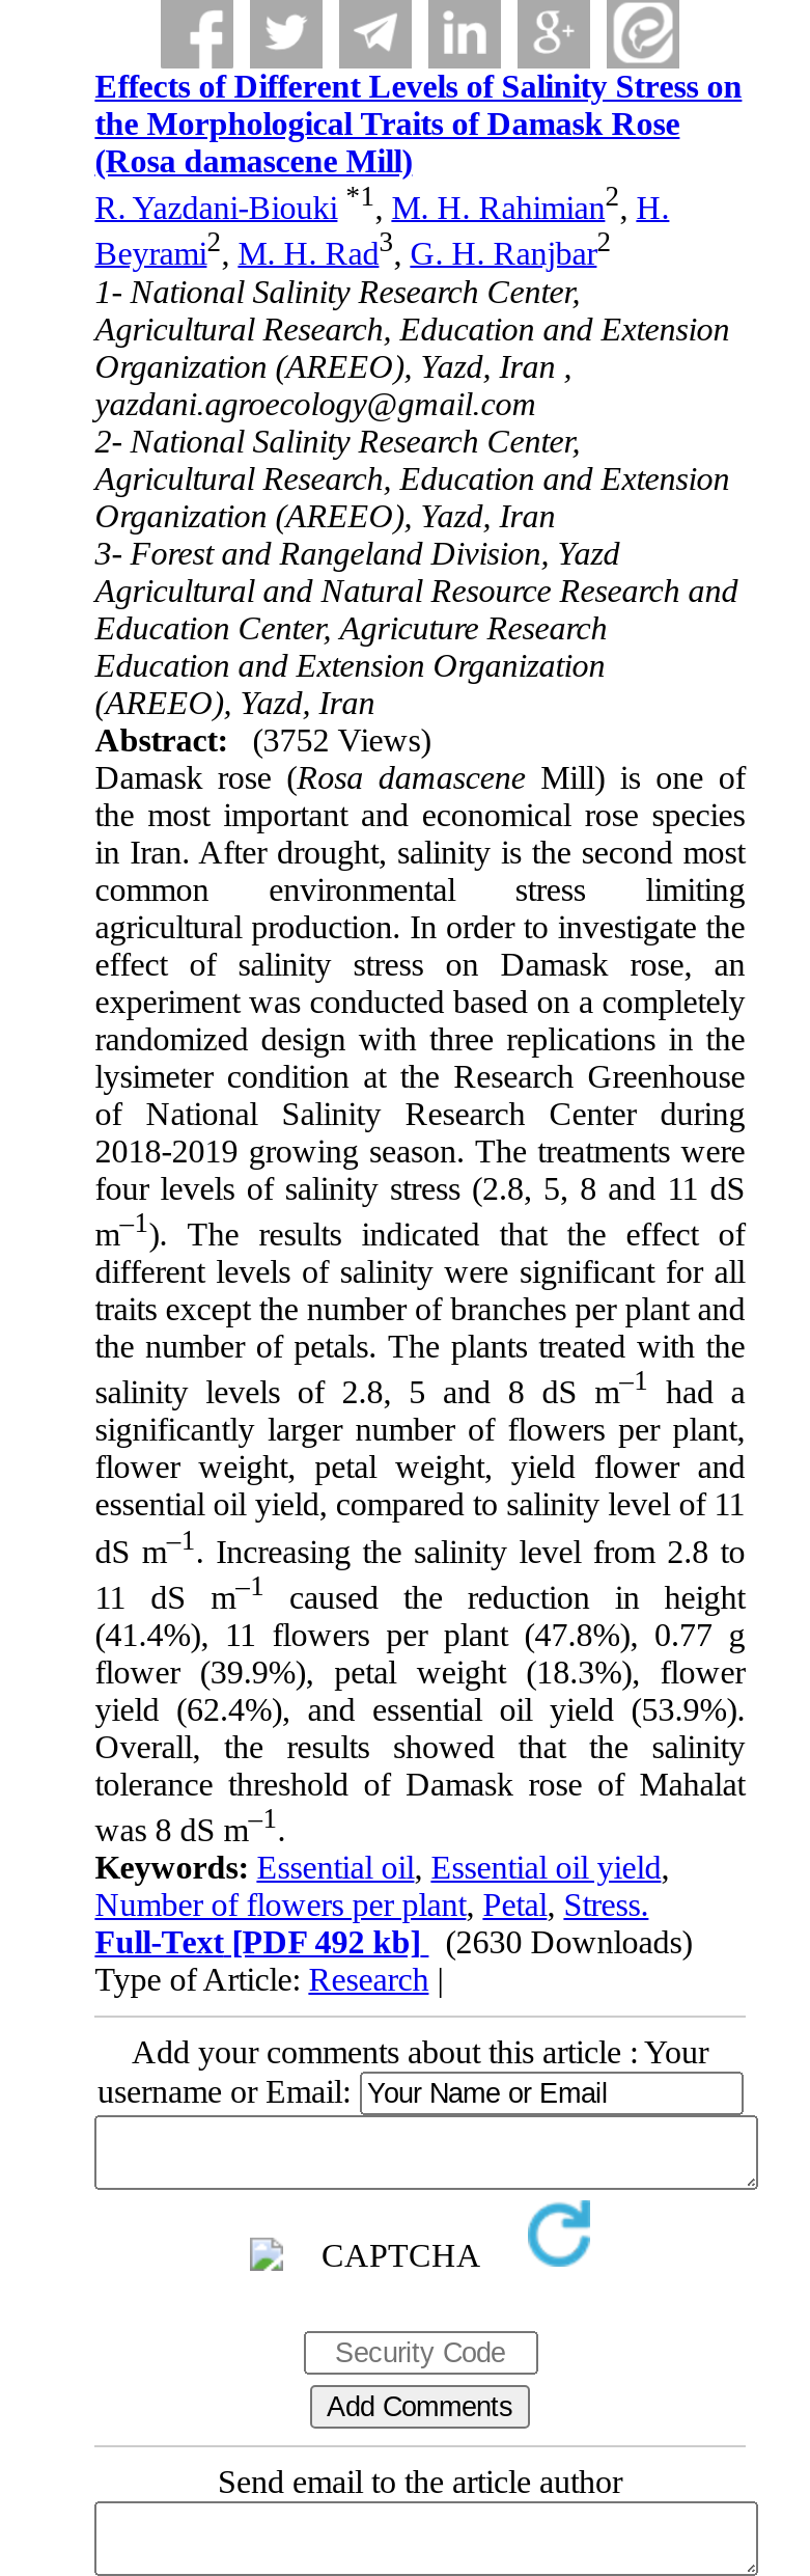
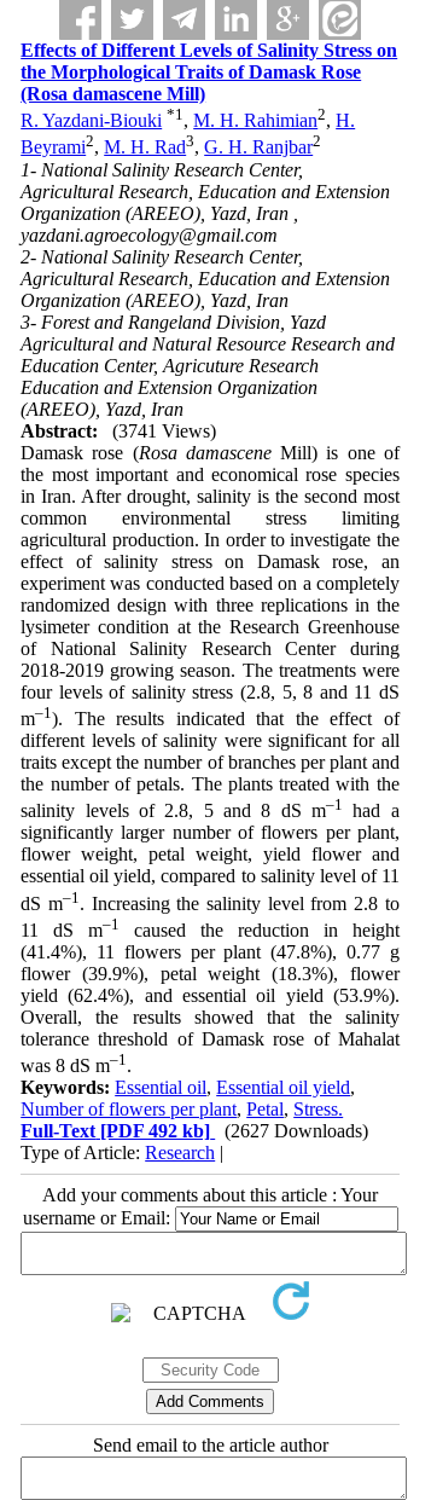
- Abstract: (3752 Views)
+ Abstract: (3741 Views)

- Full-Text [PDF 492 kb] (2630 Downloads)
+ Full-Text [PDF 492 kb] (2627 Downloads)
